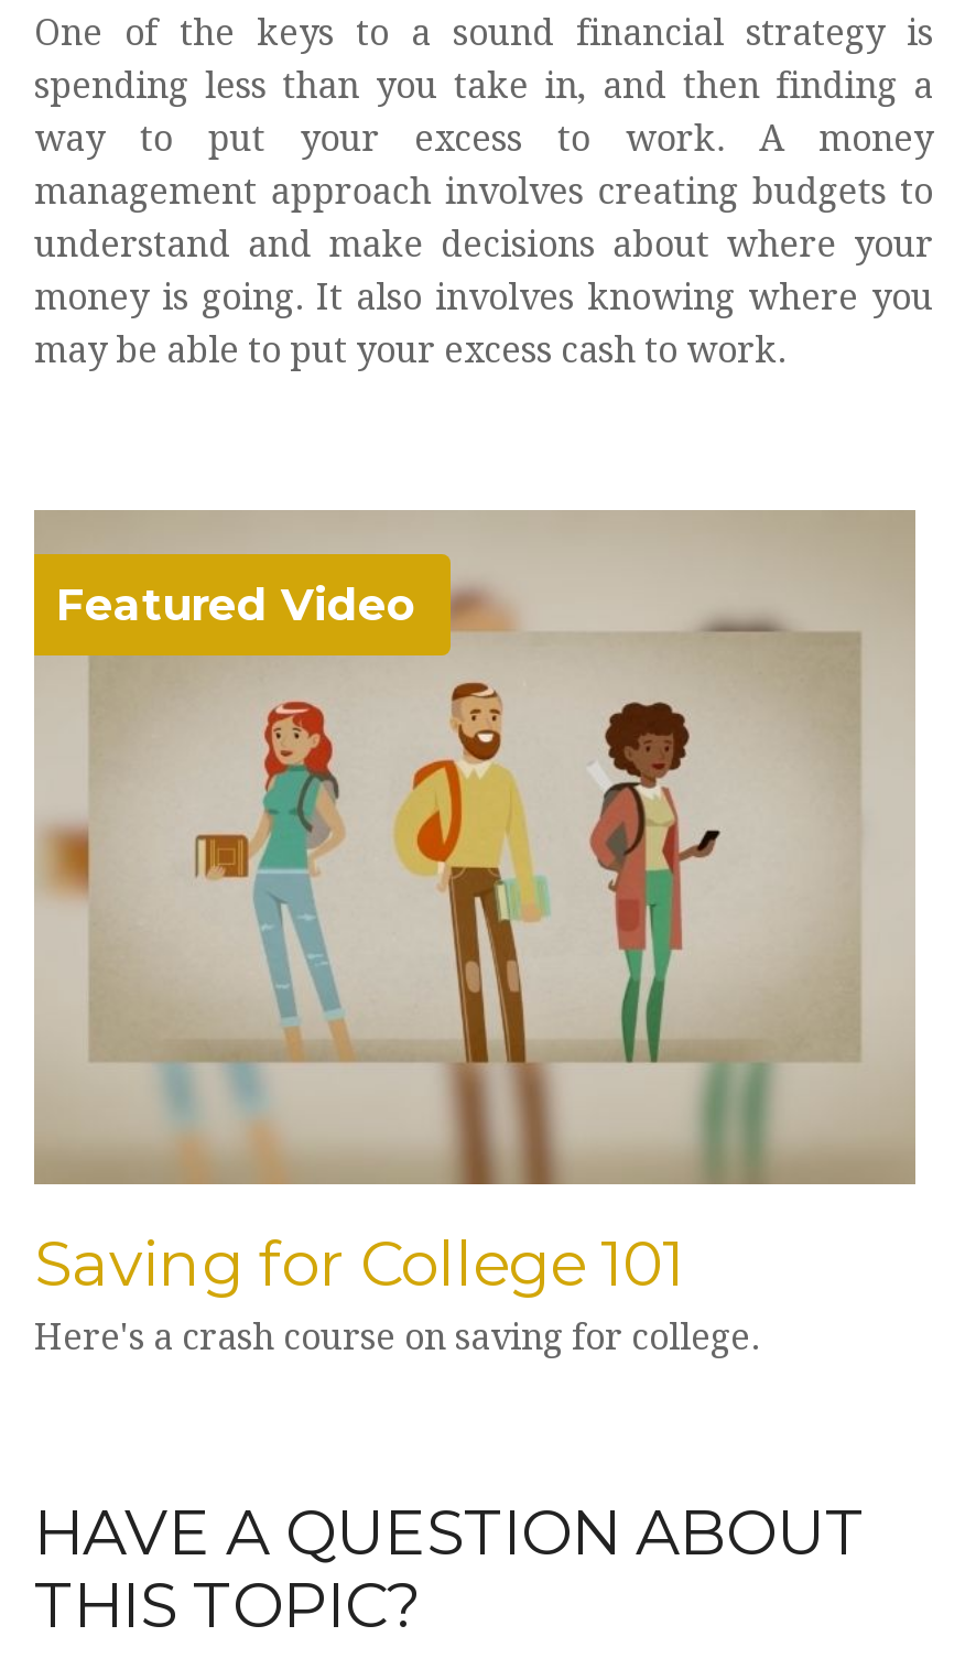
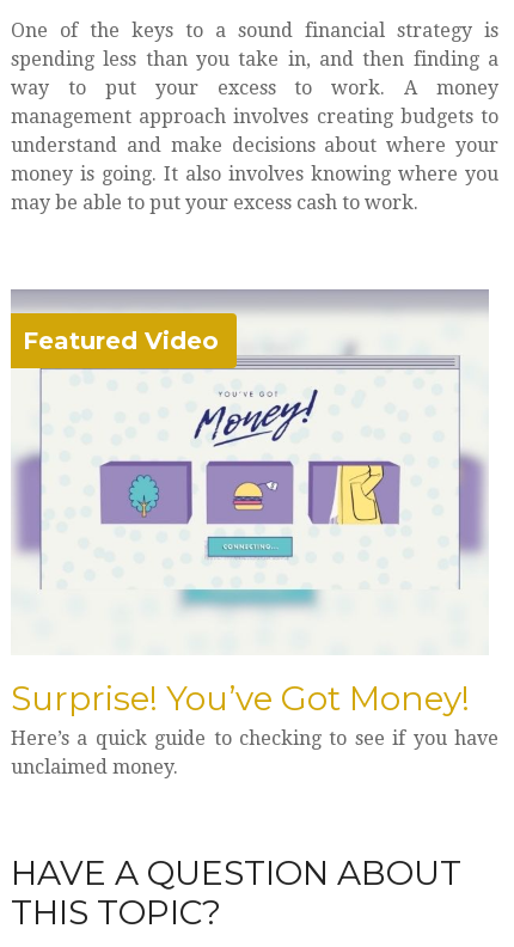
- [image]
- Saving for College 101
- Here's a crash course on saving for college.
+ [image]
+ Surprise! You’ve Got Money!
+ Here’s a quick guide to checking to see if you have
+ unclaimed money.
